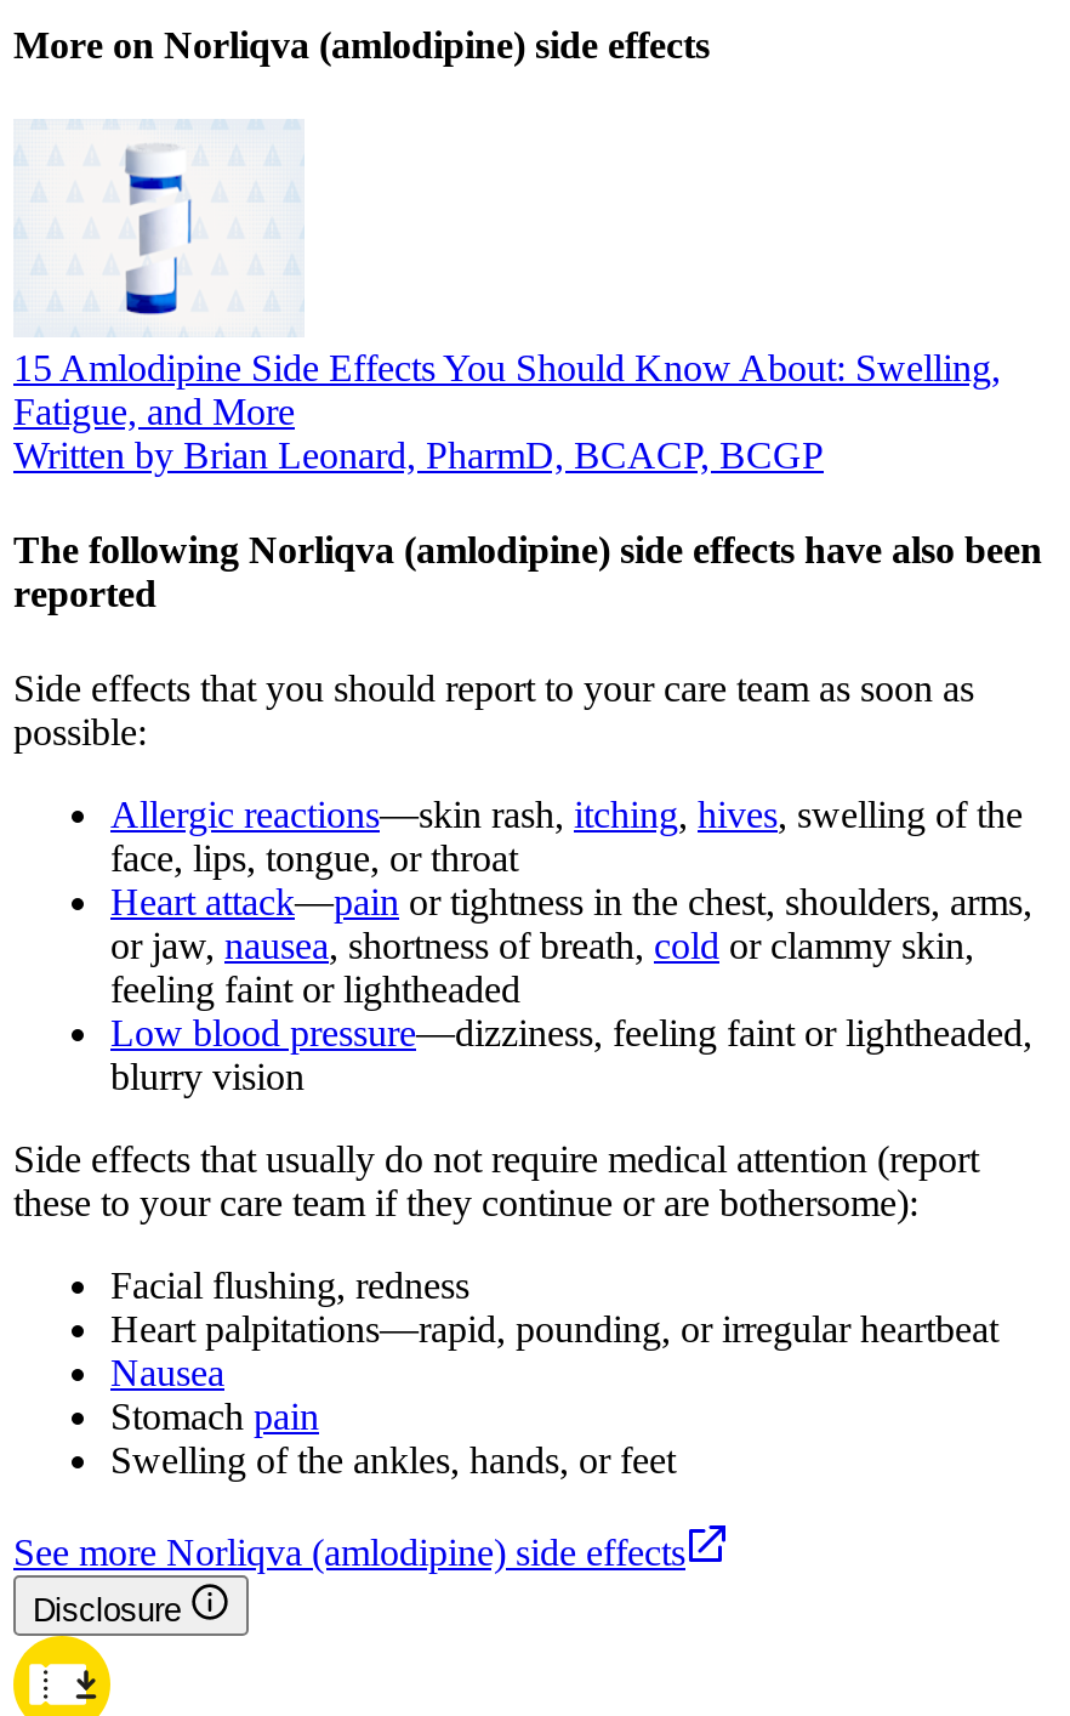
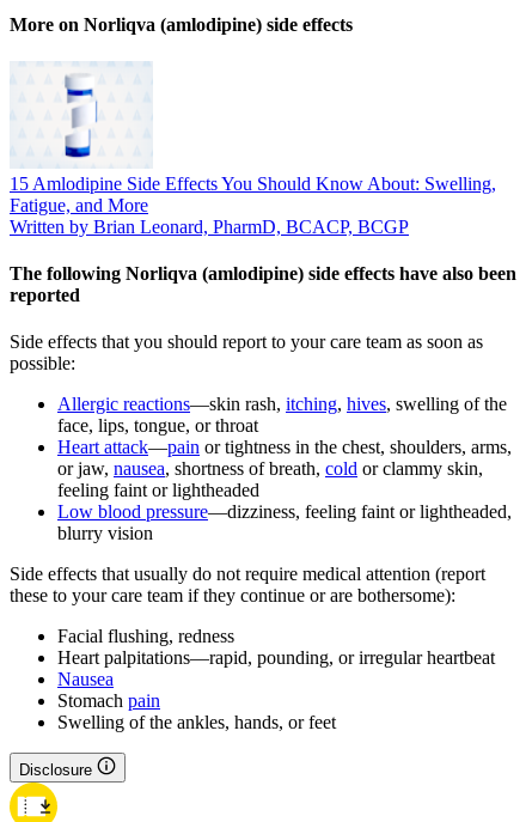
- See more Norliqva (amlodipine) side effects
